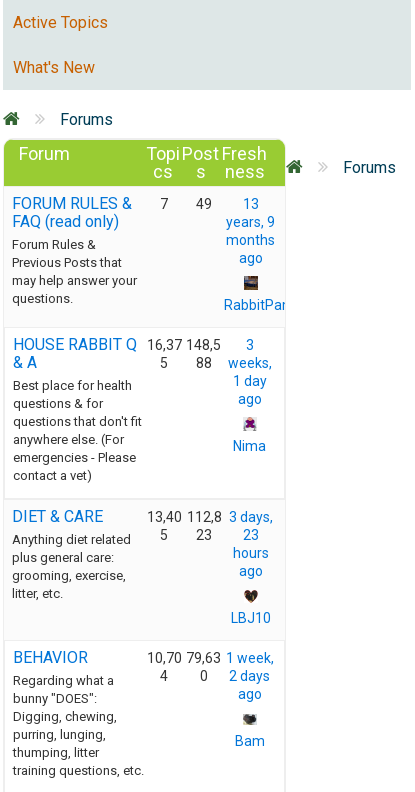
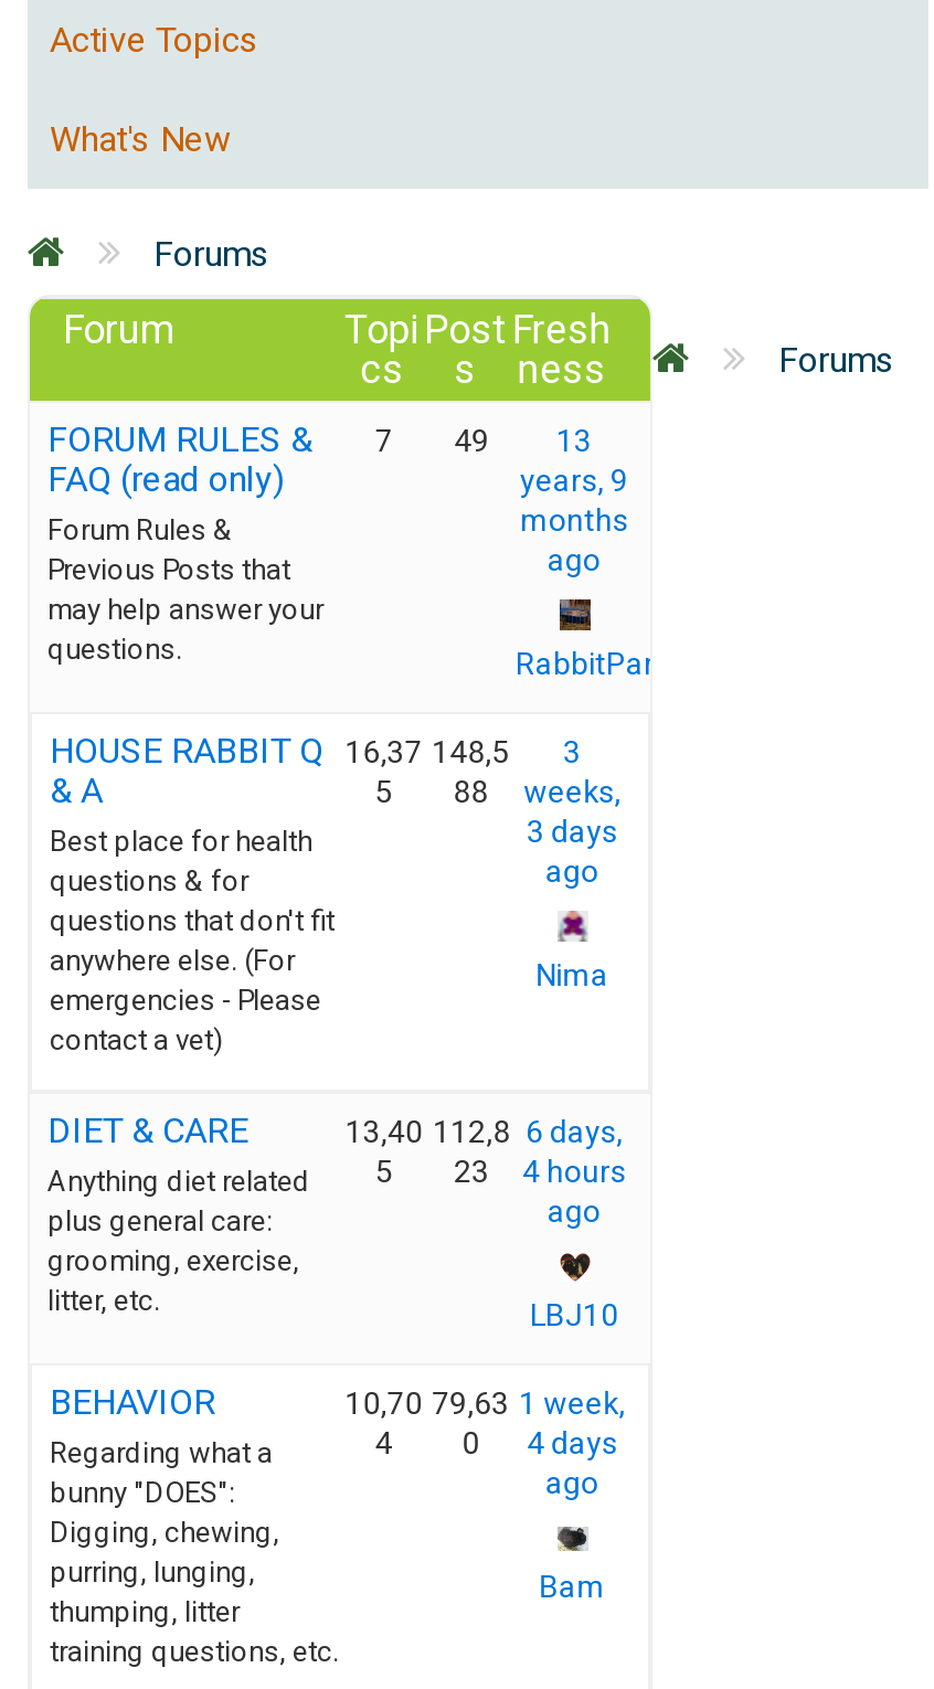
- 1 day
+ 3 days

- 3 days,
- 23
- hours
+ 6 days,
+ 4 hours

- 4 0 2 days
+ 4 0 4 days
